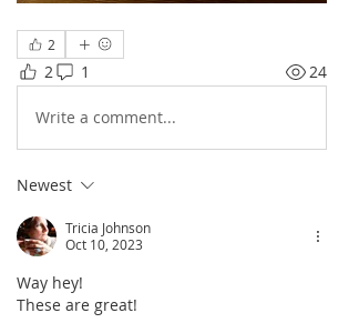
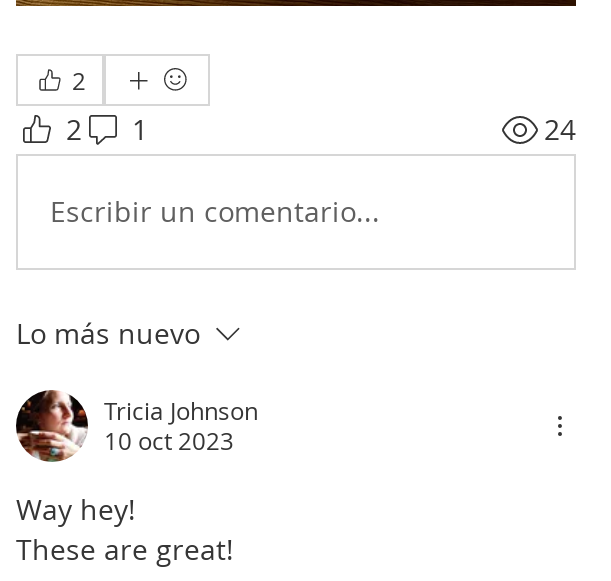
- Write a comment...
+ Escribir un comentario...

- Newest
+ Lo más nuevo

- Oct 10, 2023
+ 10 oct 2023
